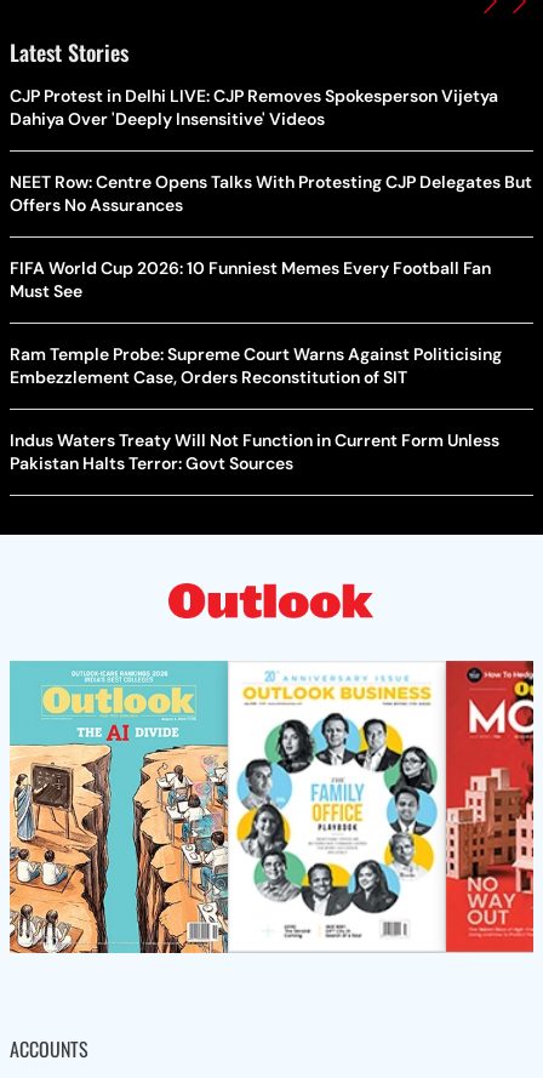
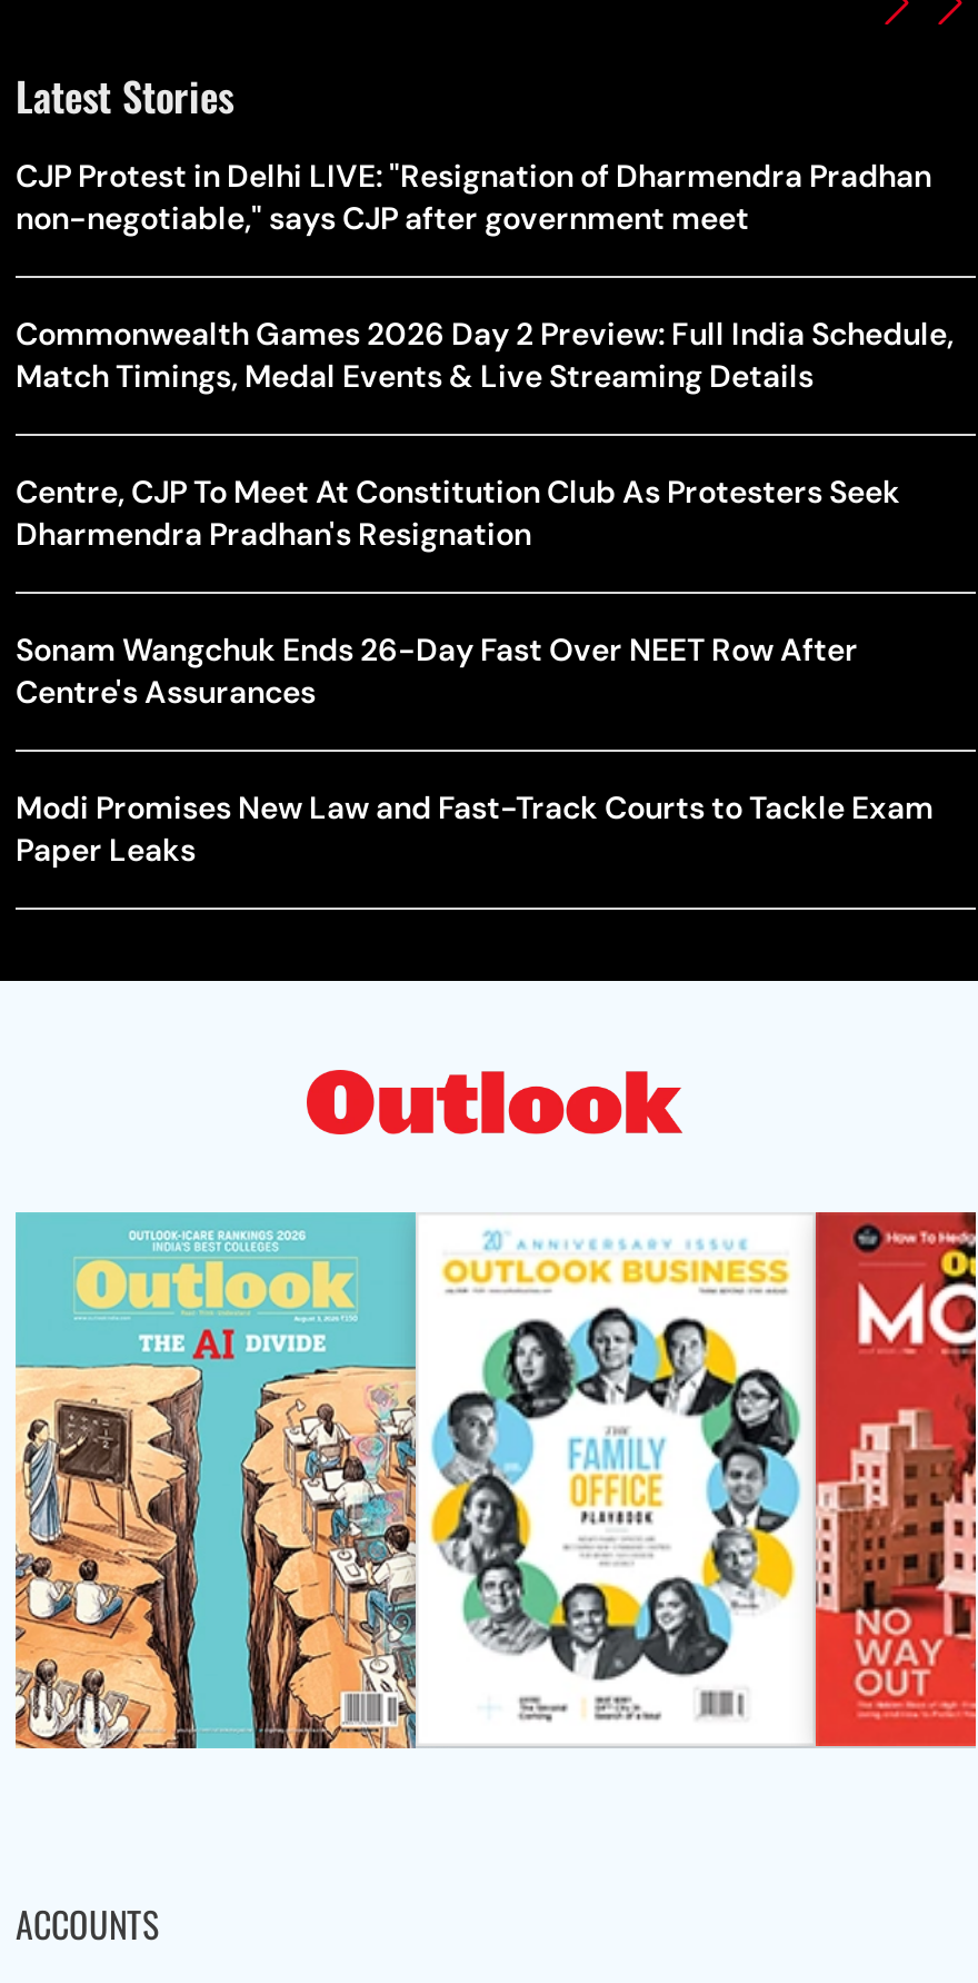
- CJP Protest in Delhi LIVE: CJP Removes Spokesperson Vijetya
- Dahiya Over 'Deeply Insensitive' Videos
+ CJP Protest in Delhi LIVE: "Resignation of Dharmendra Pradhan
+ non-negotiable," says CJP after government meet

- NEET Row: Centre Opens Talks With Protesting CJP Delegates But
- Offers No Assurances
+ Commonwealth Games 2026 Day 2 Preview: Full India Schedule,
+ Match Timings, Medal Events & Live Streaming Details

- FIFA World Cup 2026: 10 Funniest Memes Every Football Fan
- Must See
+ Centre, CJP To Meet At Constitution Club As Protesters Seek
+ Dharmendra Pradhan's Resignation

- Ram Temple Probe: Supreme Court Warns Against Politicising
- Embezzlement Case, Orders Reconstitution of SIT
+ Sonam Wangchuk Ends 26-Day Fast Over NEET Row After
+ Centre's Assurances

- Indus Waters Treaty Will Not Function in Current Form Unless
- Pakistan Halts Terror: Govt Sources
+ Modi Promises New Law and Fast-Track Courts to Tackle Exam
+ Paper Leaks
